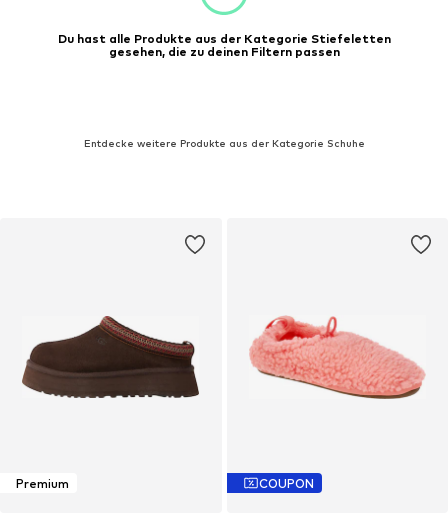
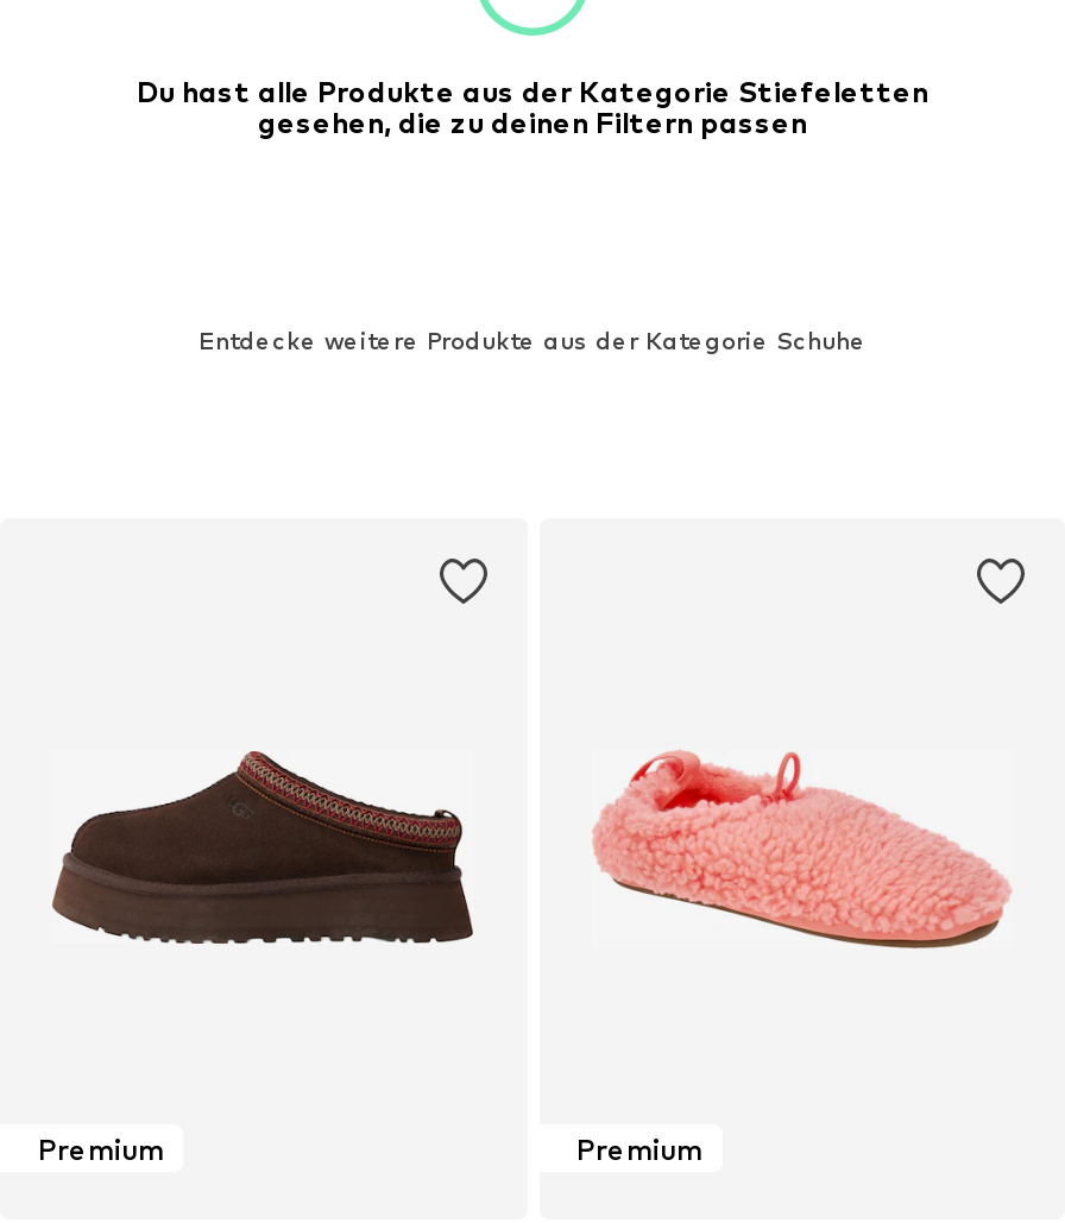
- COUPON
+ Premium
